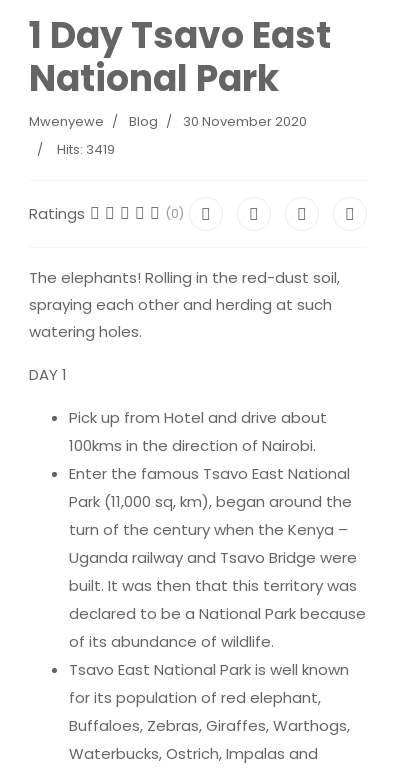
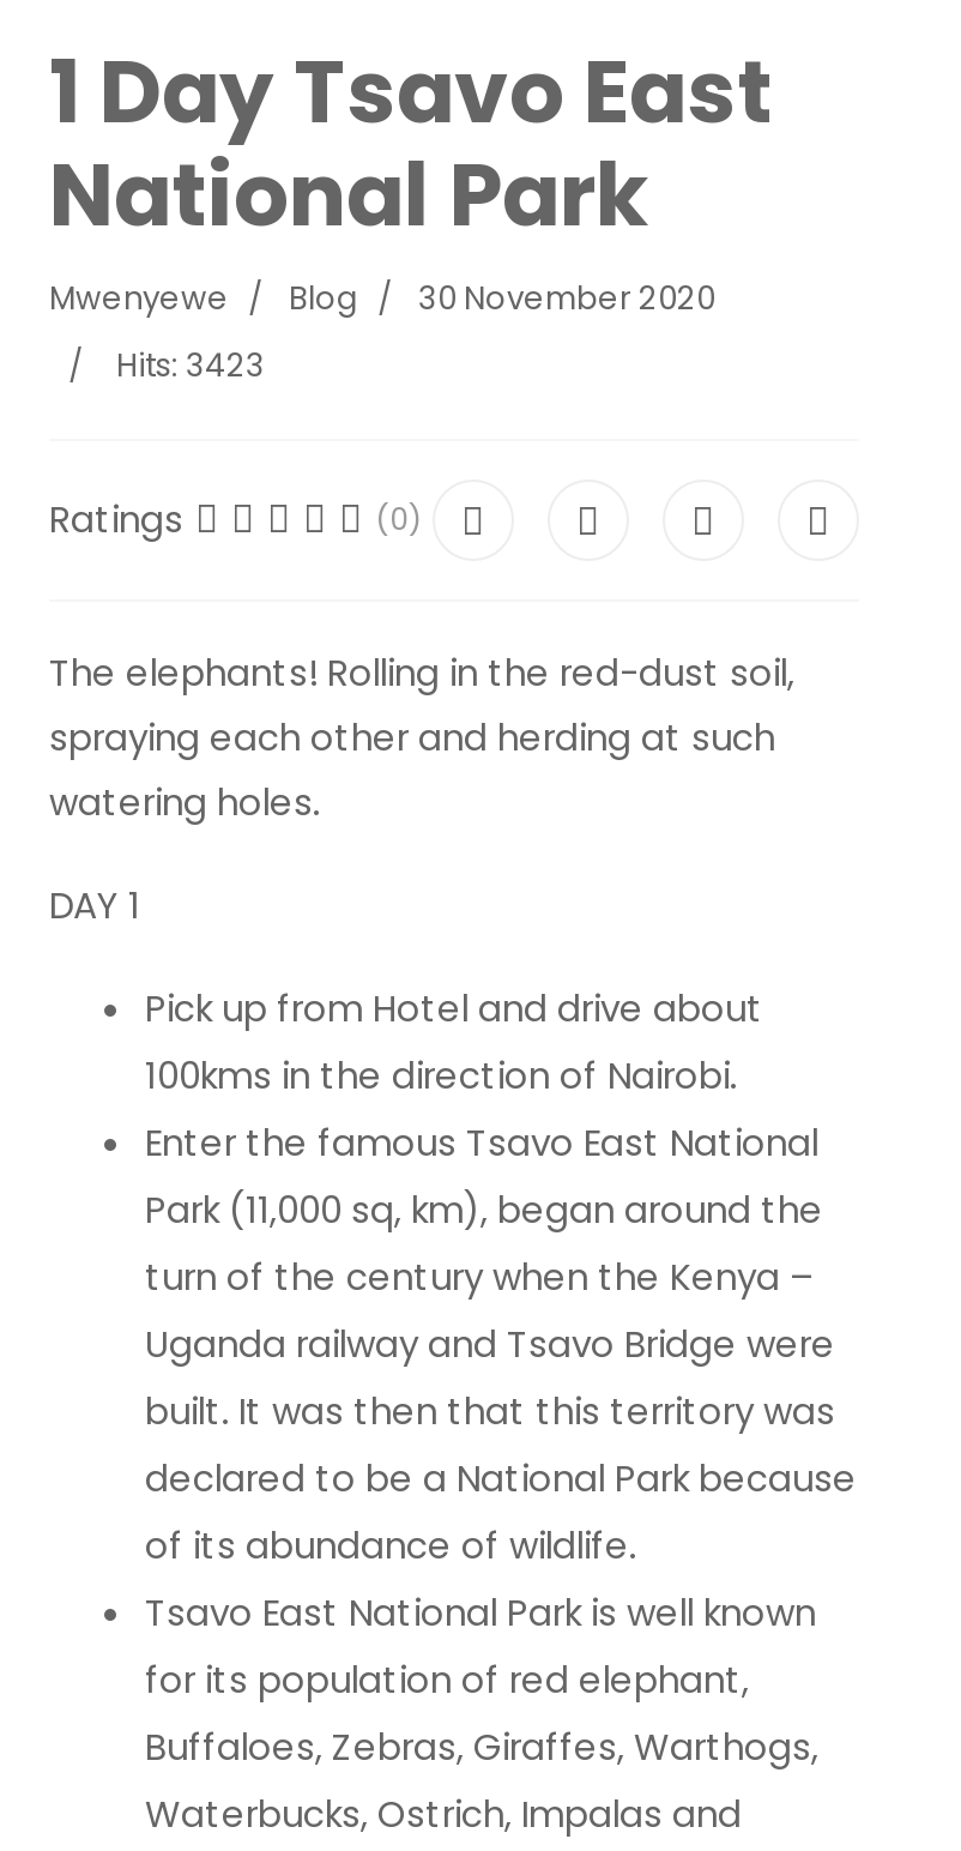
- Hits: 3419
+ Hits: 3423
